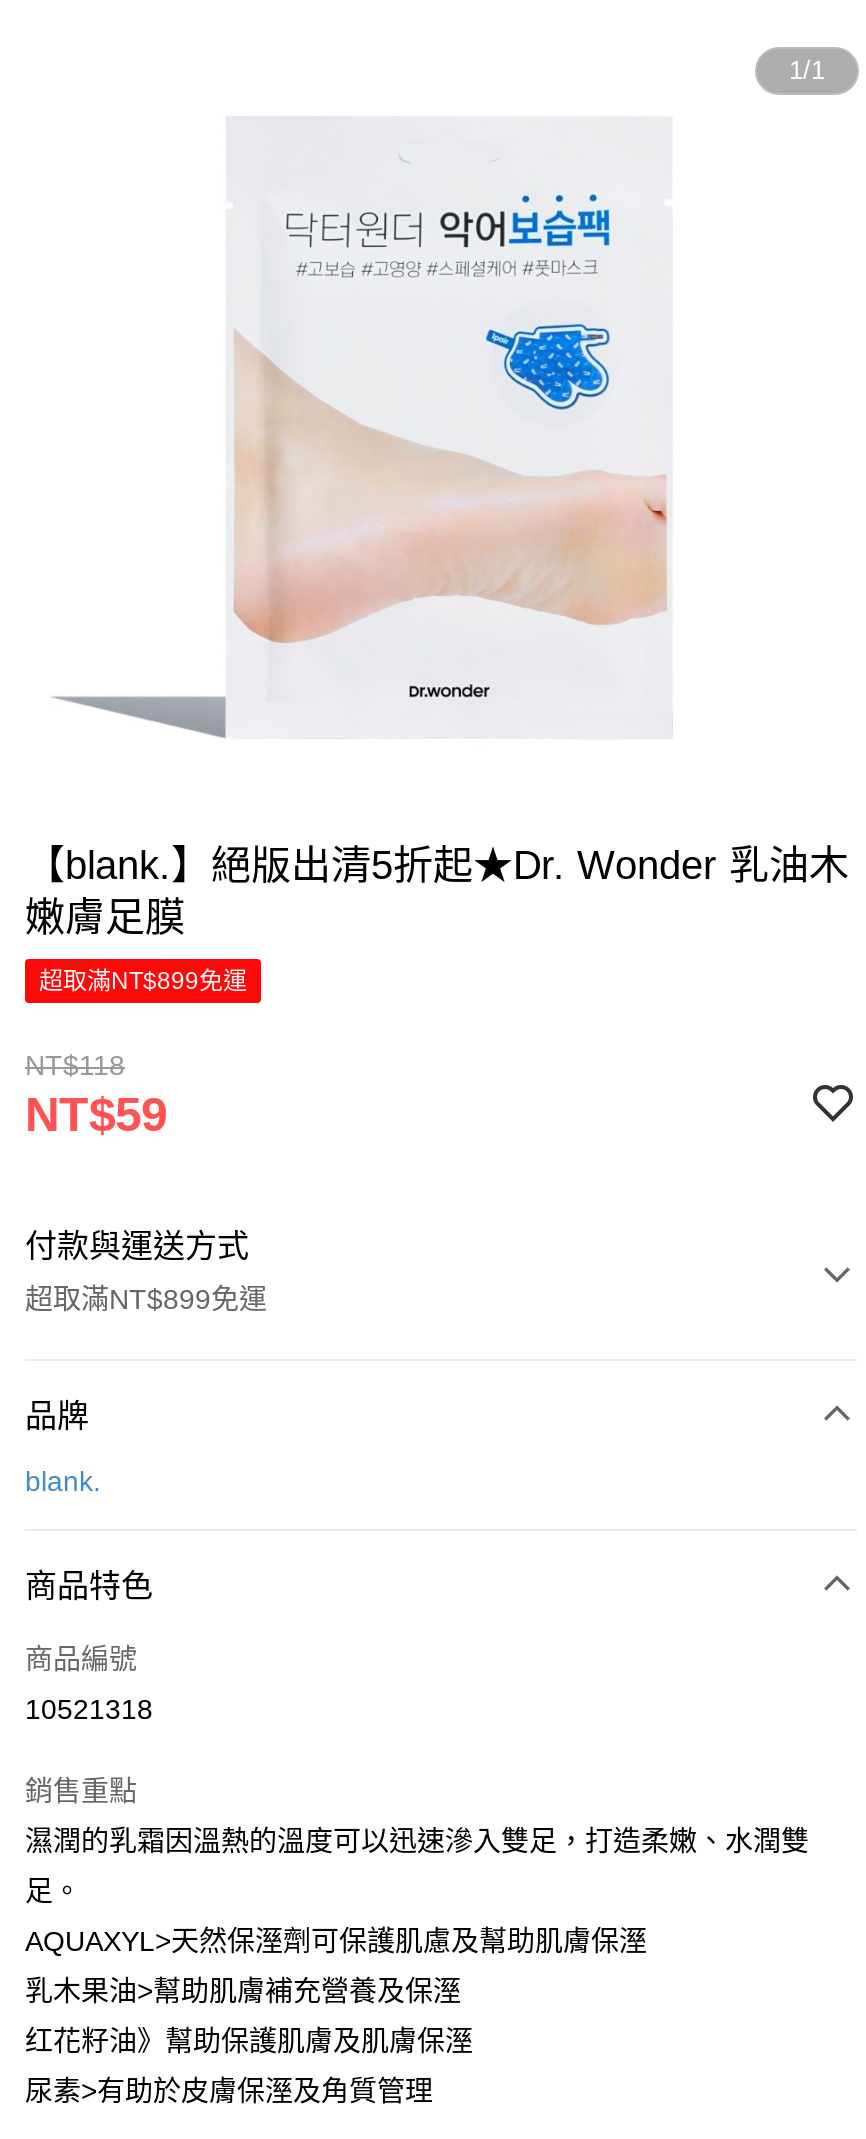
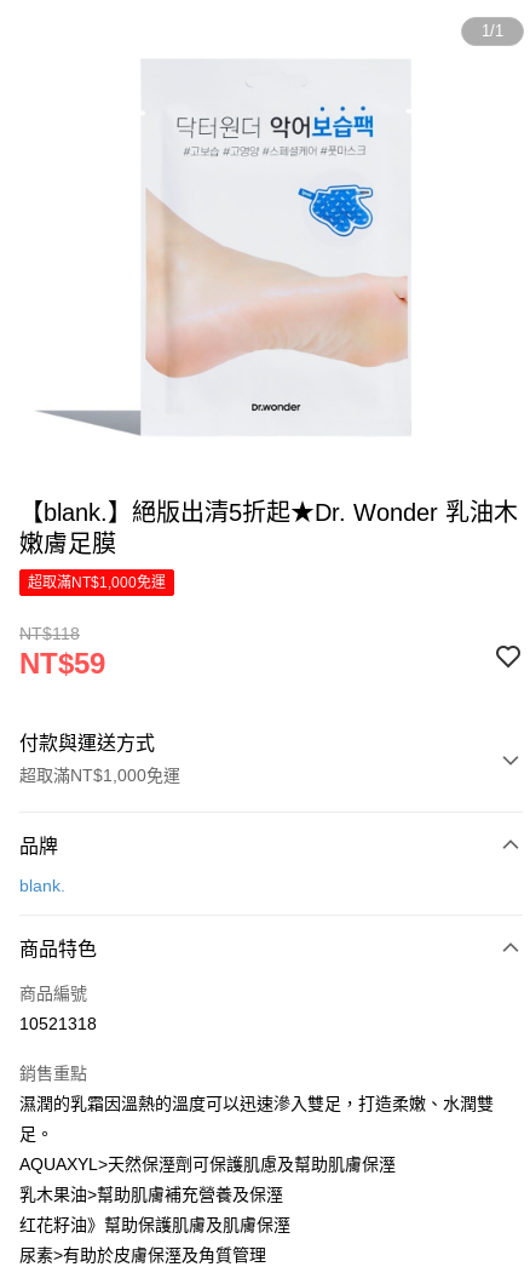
- 超取滿NT$899免運
+ 超取滿NT$1,000免運

- 超取滿NT$899免運
+ 超取滿NT$1,000免運
